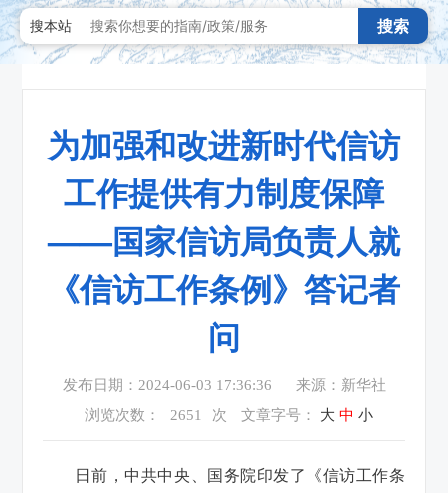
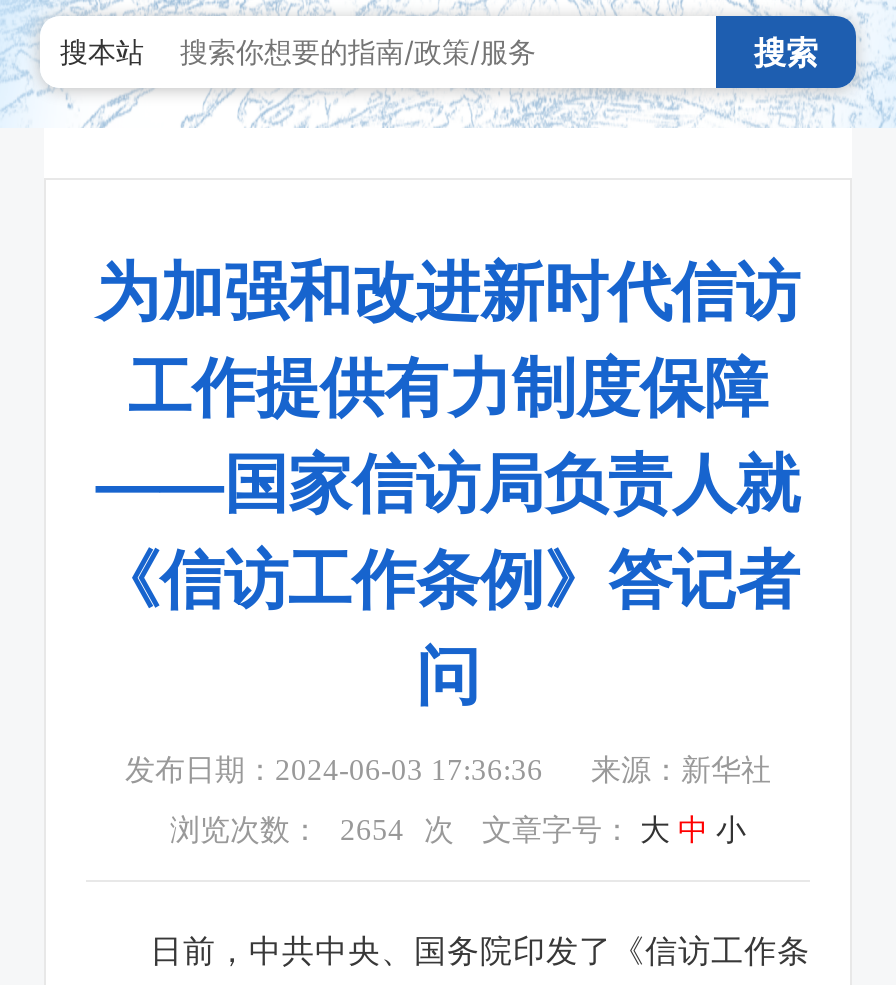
- 浏览次数： 2651 次 文章字号：大 中 小
+ 浏览次数： 2654 次 文章字号：大 中 小
